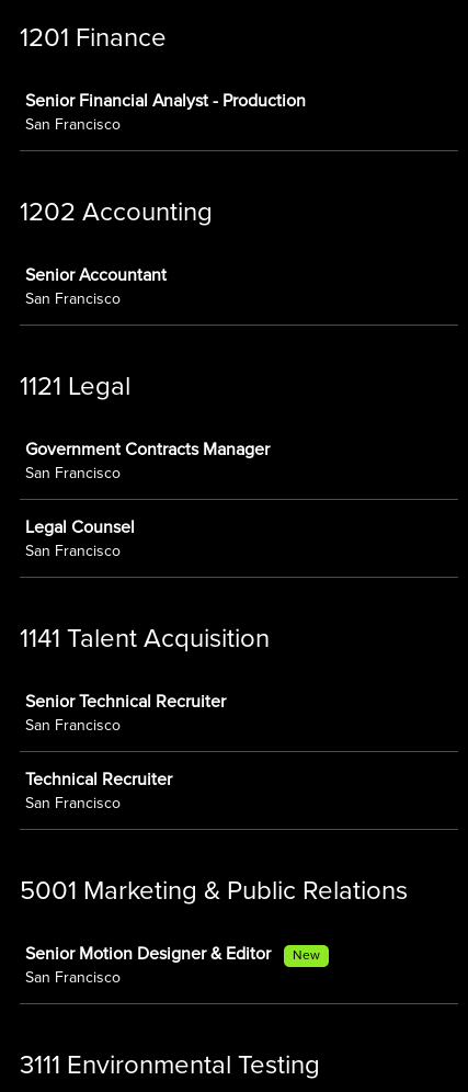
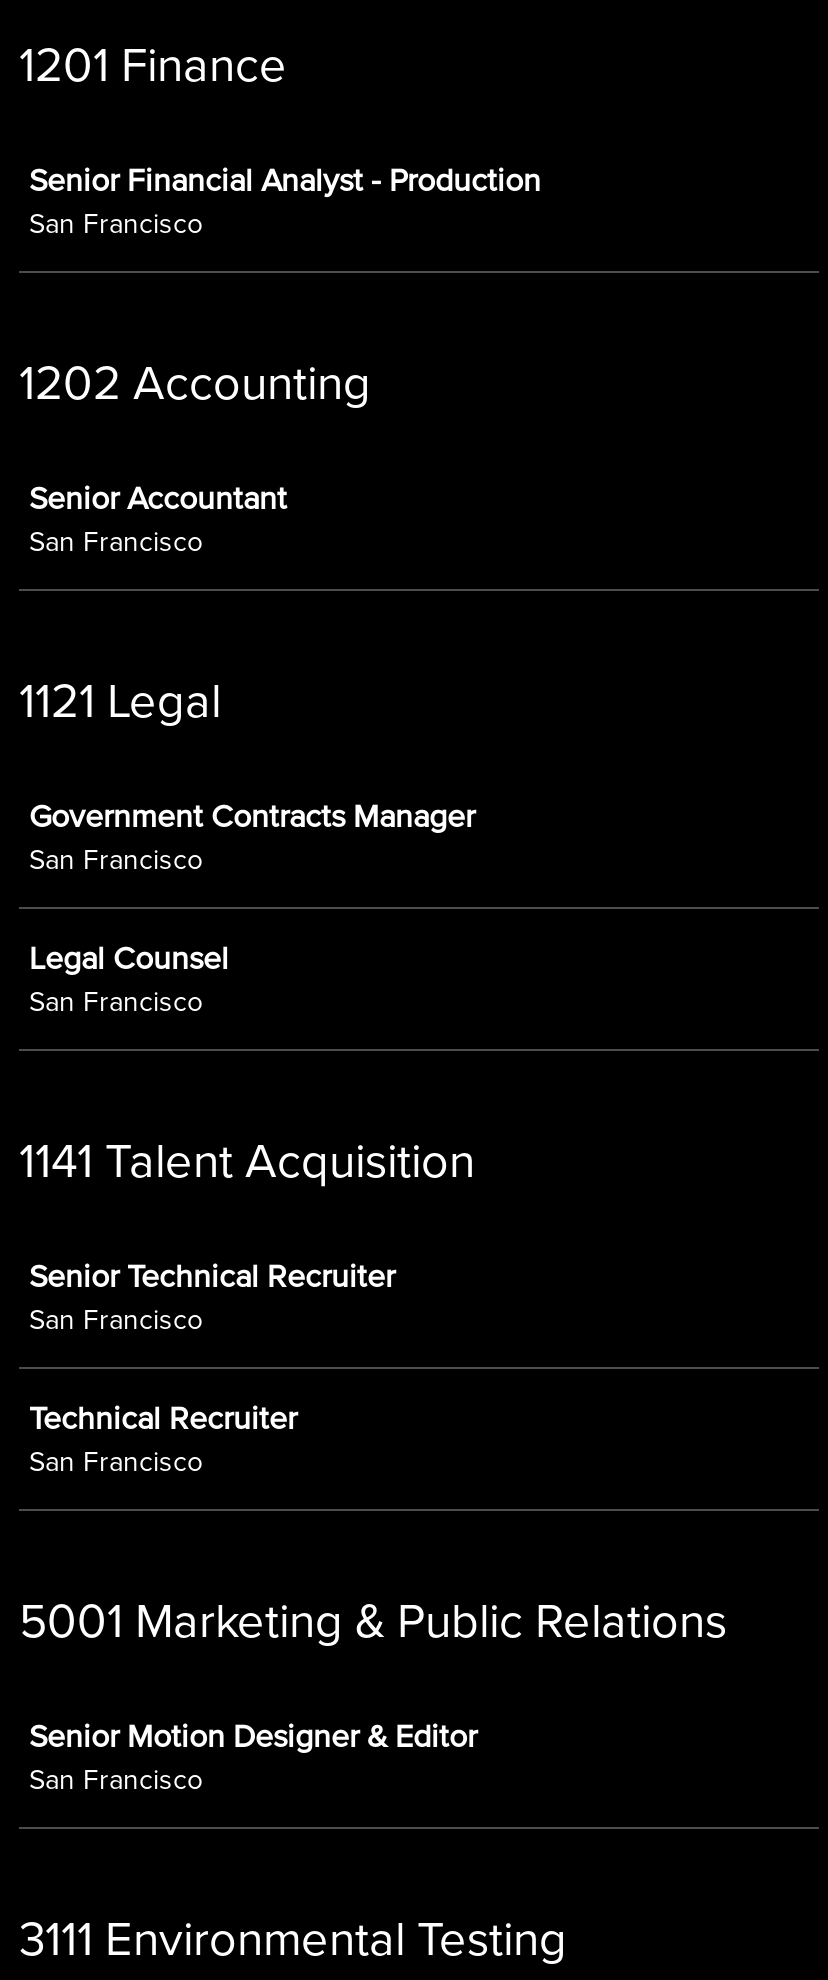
- New
